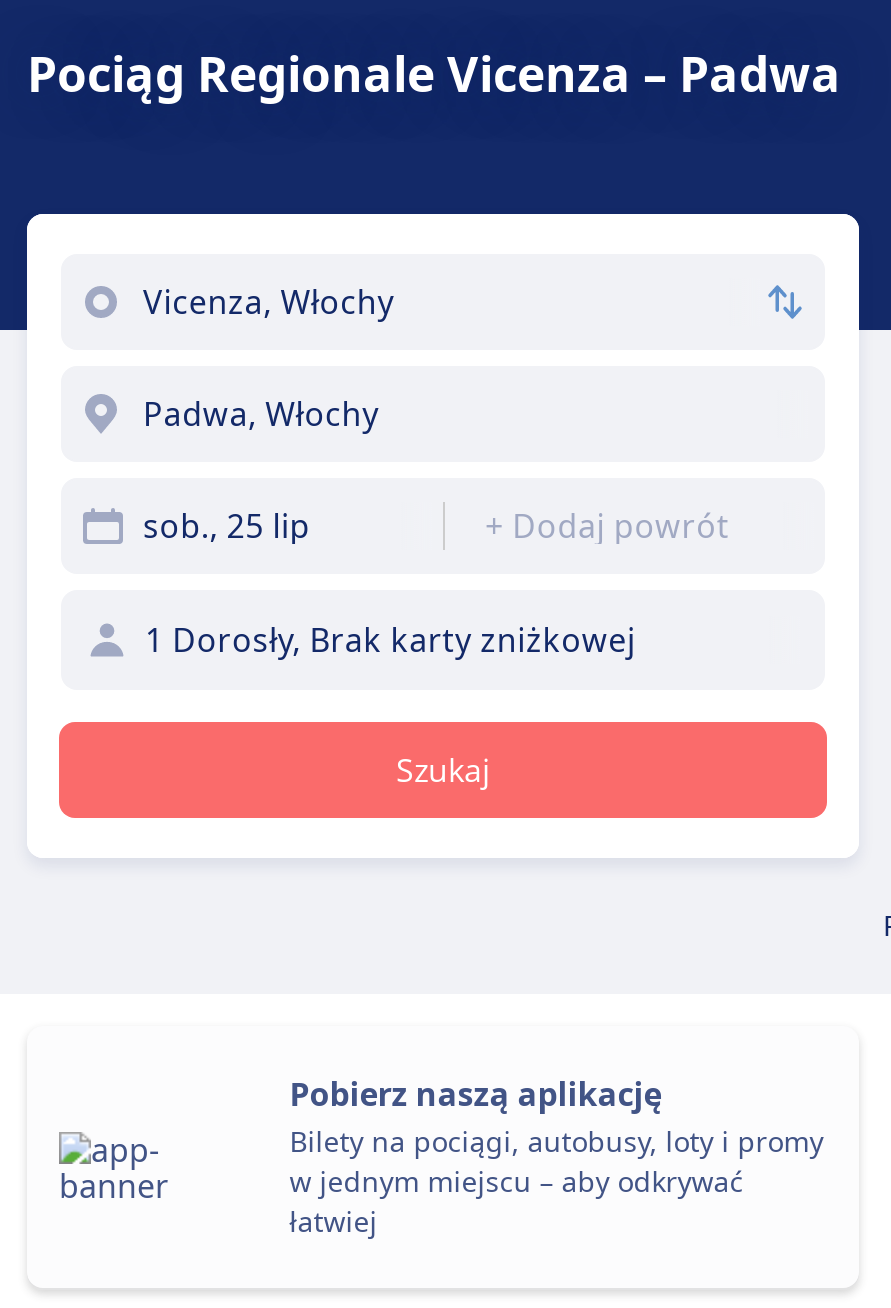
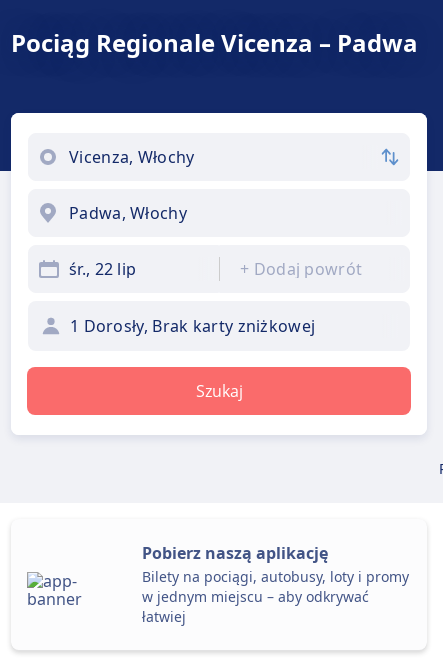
- sob., 25 lip
+ śr., 22 lip
